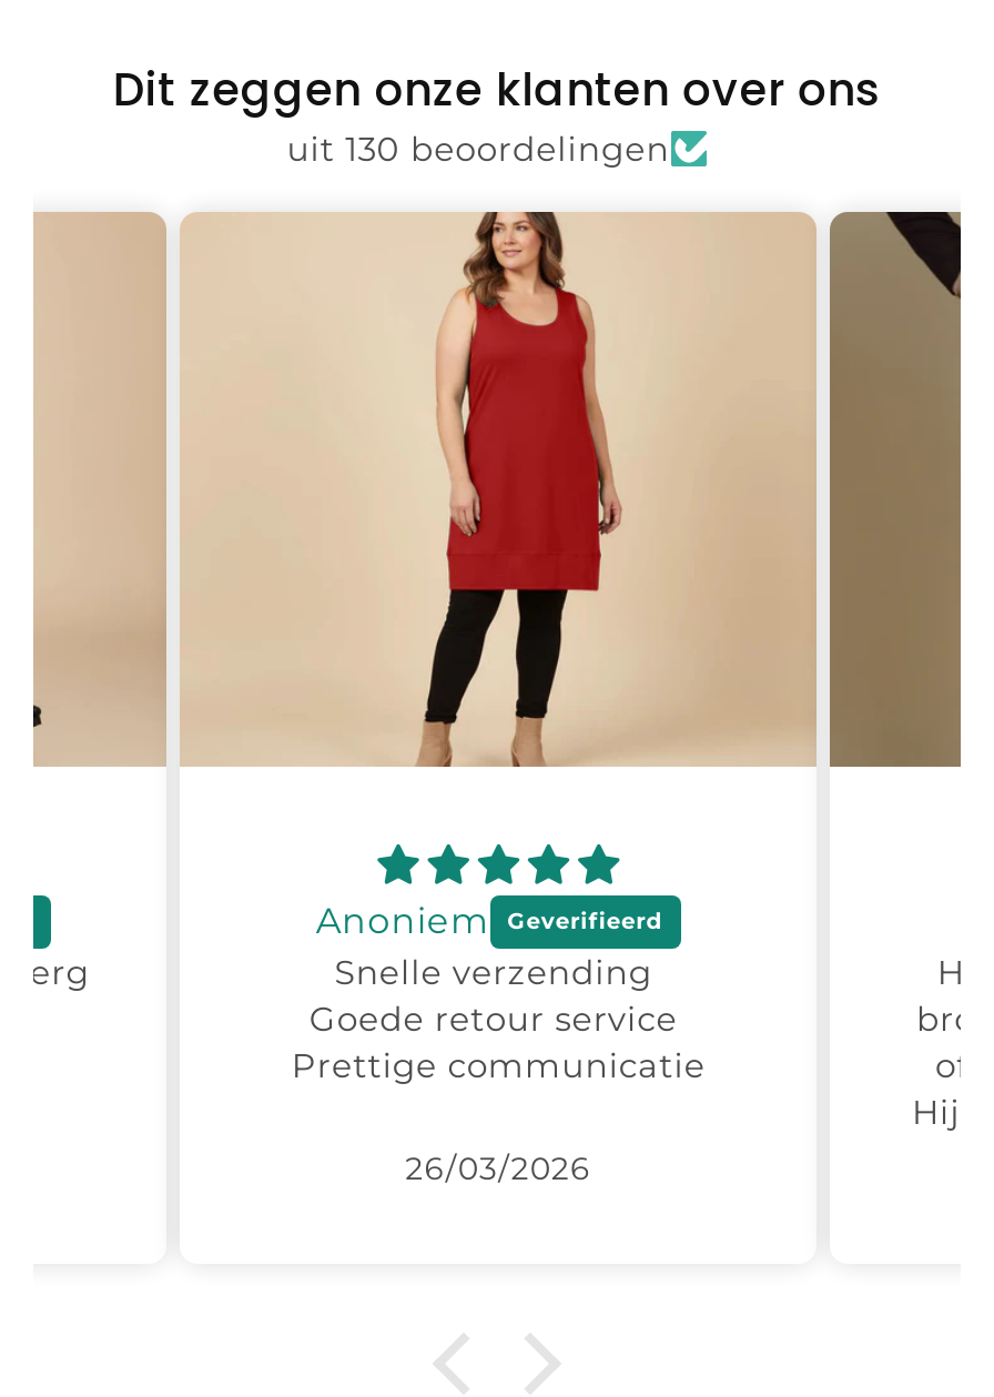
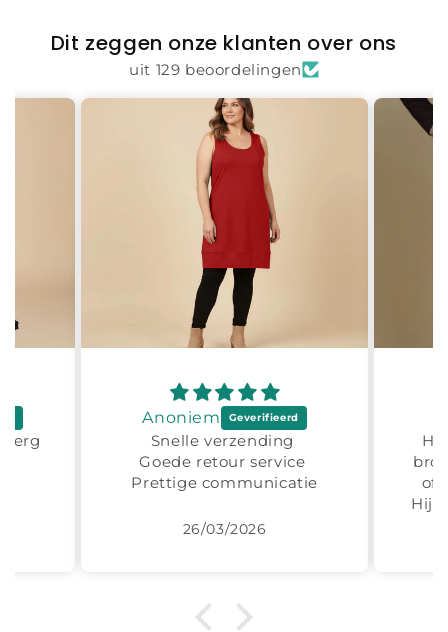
- uit 130 beoordelingen
+ uit 129 beoordelingen
